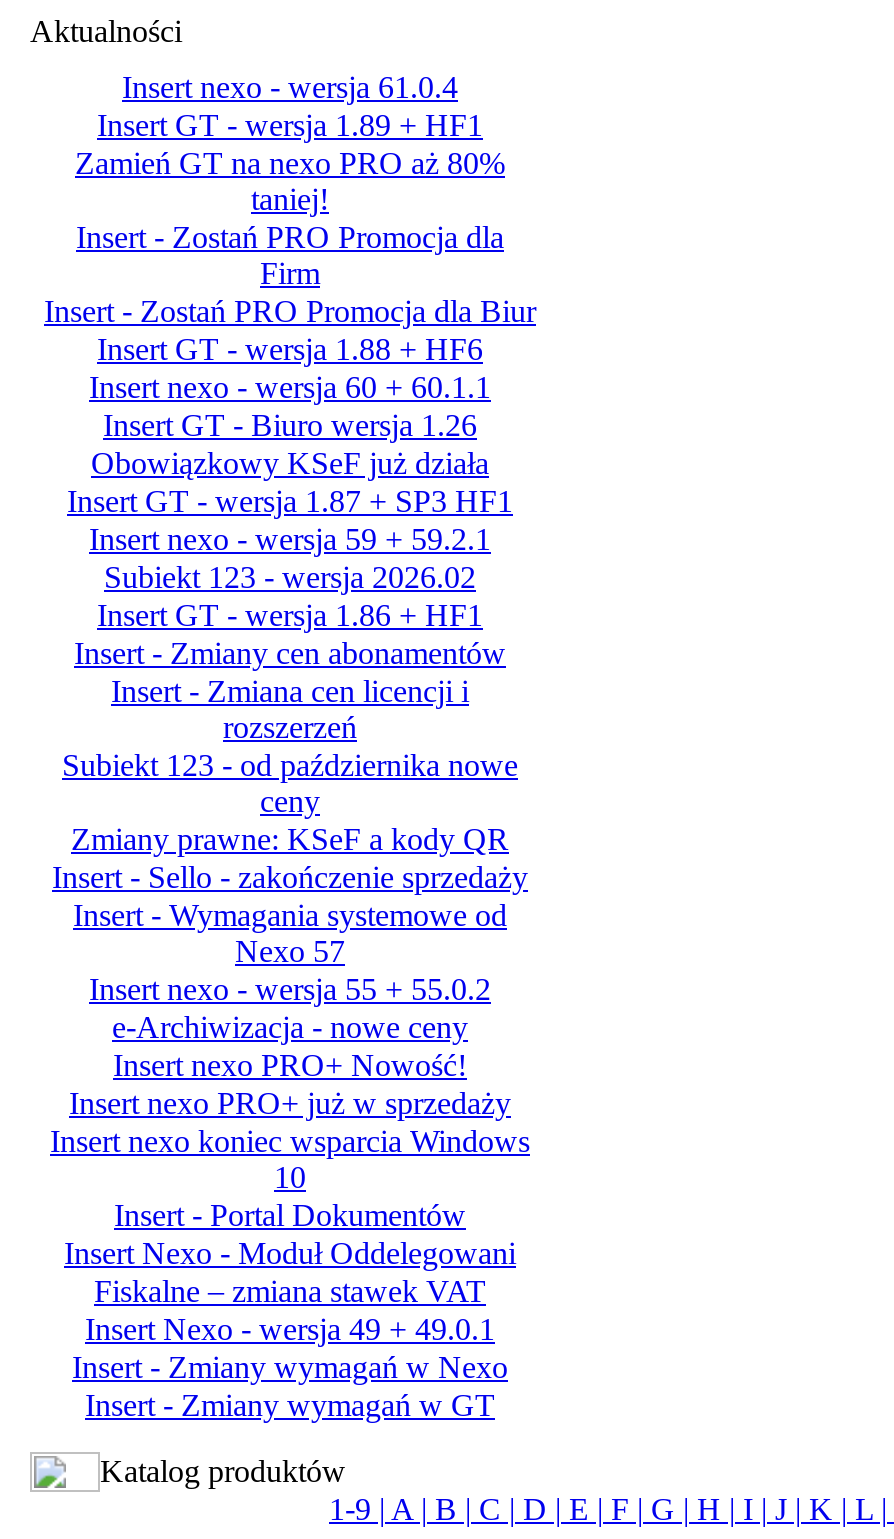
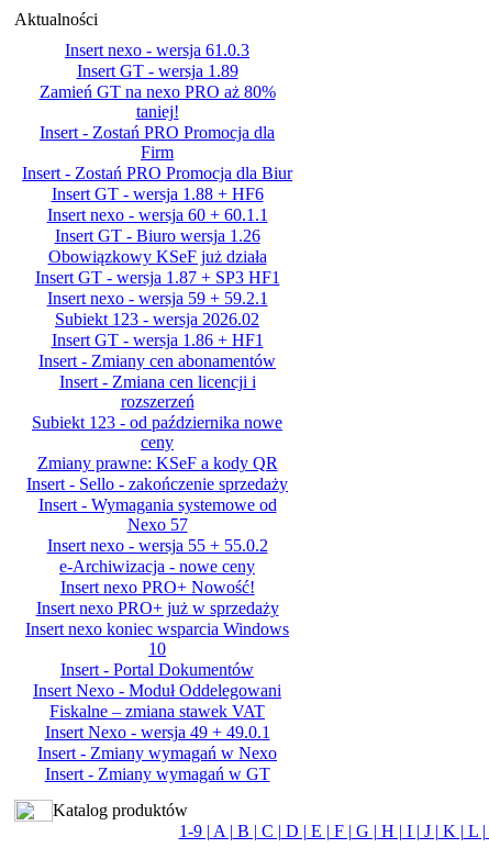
- Insert nexo - wersja 61.0.4
- Insert GT - wersja 1.89 + HF1
+ Insert nexo - wersja 61.0.3
+ Insert GT - wersja 1.89
